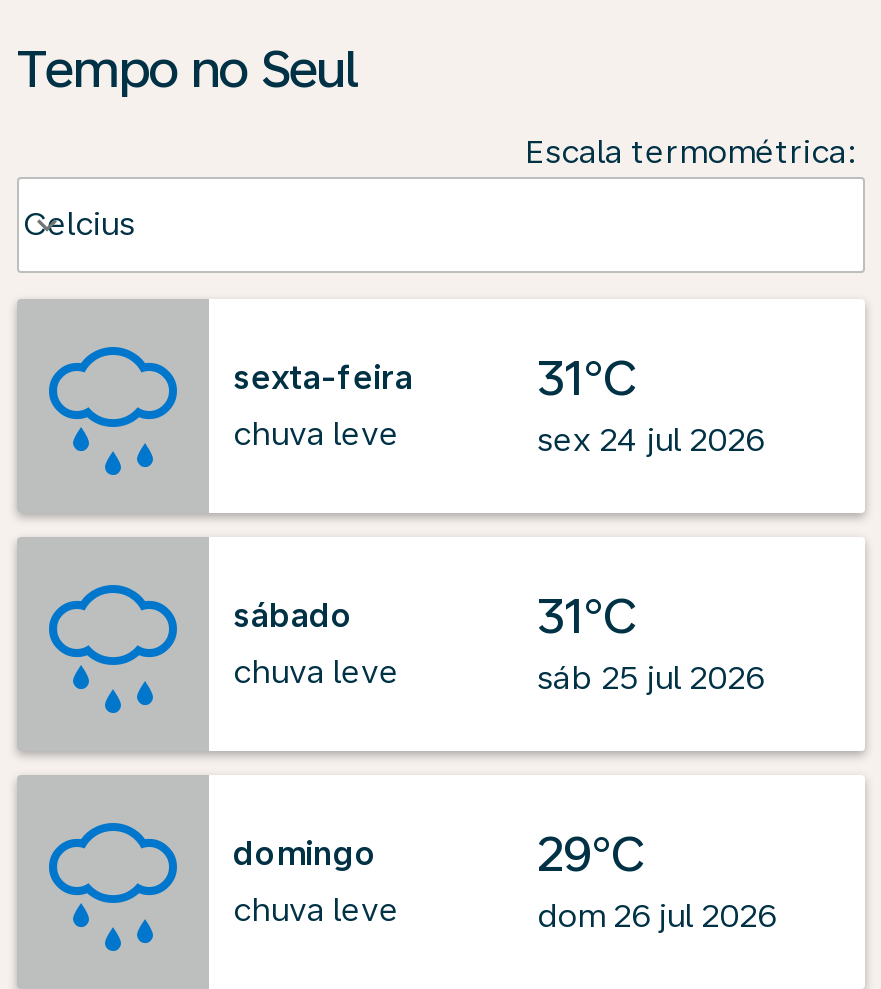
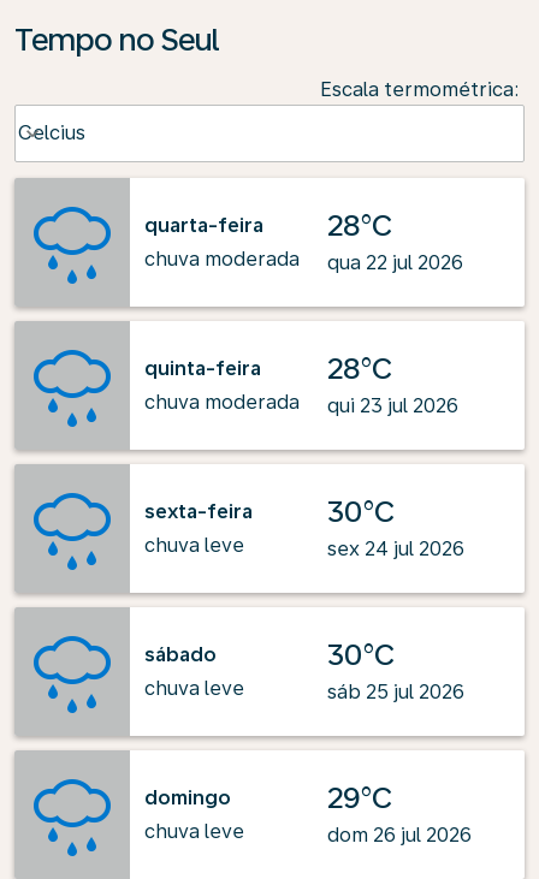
+ quarta-feira
+ chuva moderada

+ quinta-feira
+ chuva moderada

+ 28°C
+ qua 22 jul 2026

+ 28°C
+ qui 23 jul 2026

- 31°C
+ 30°C

- 31°C
+ 30°C
